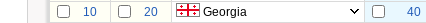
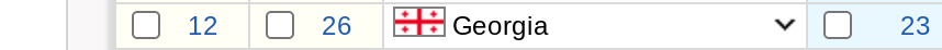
- 10
+ 12

- 20
+ 26

- 40
+ 23
